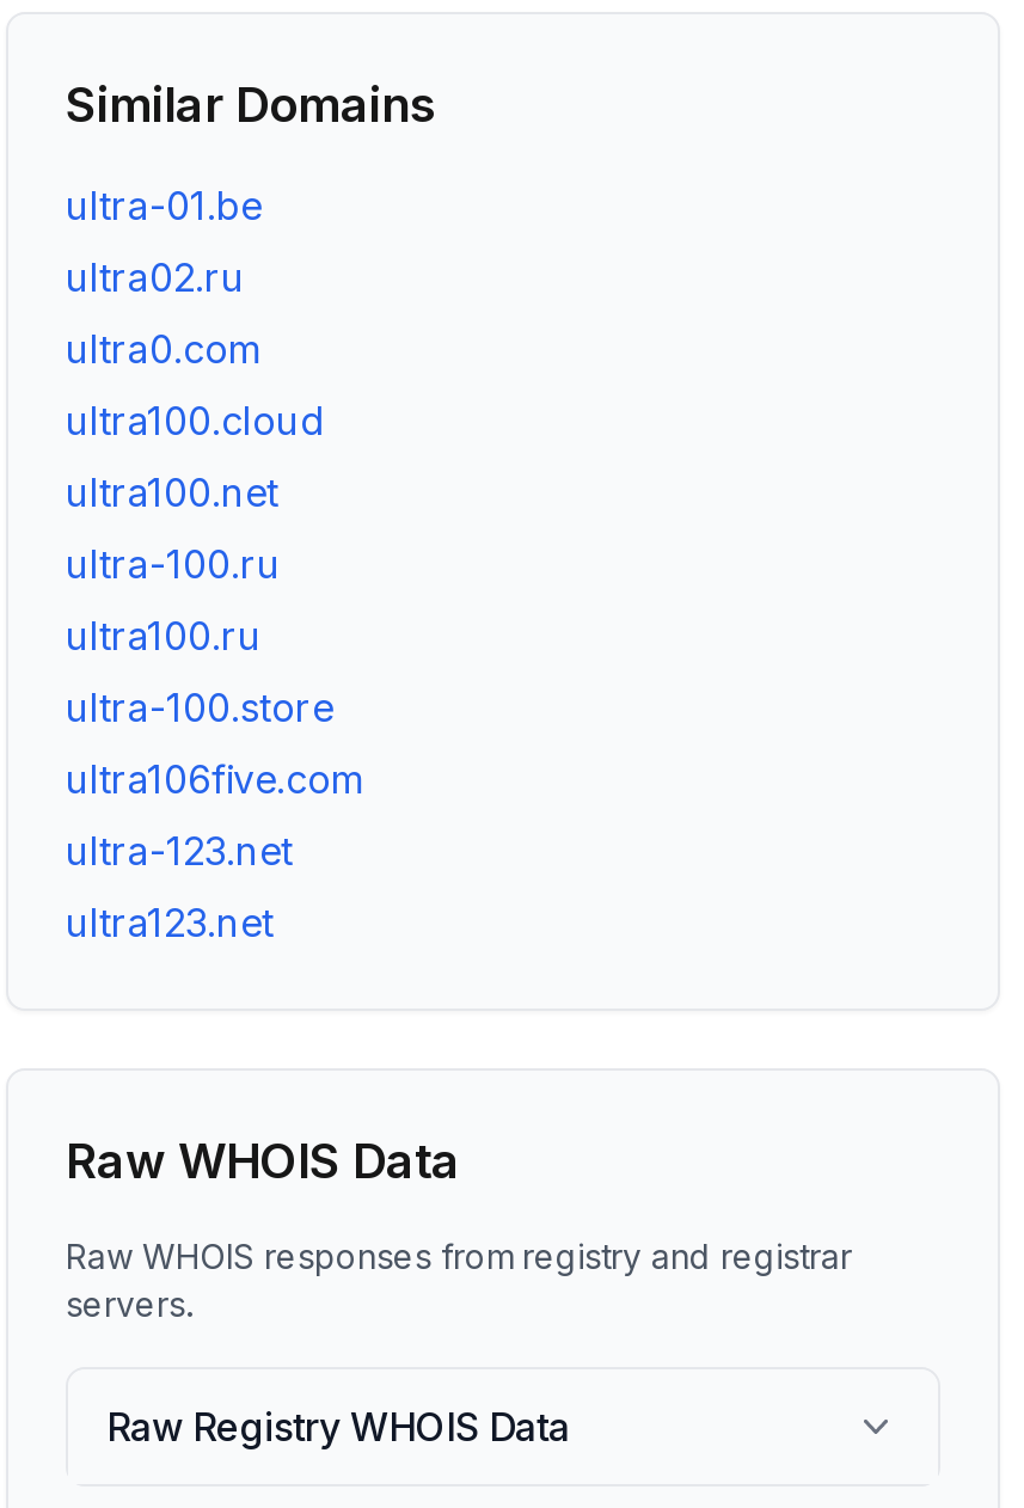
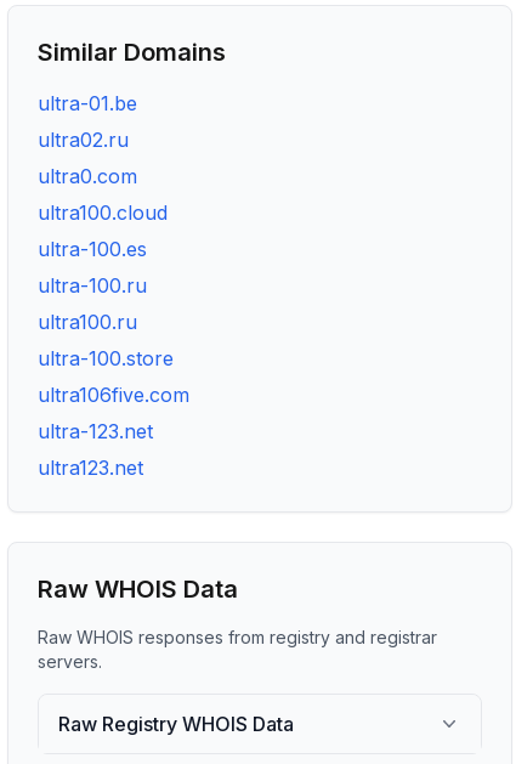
- ultra100.net
+ ultra-100.es
